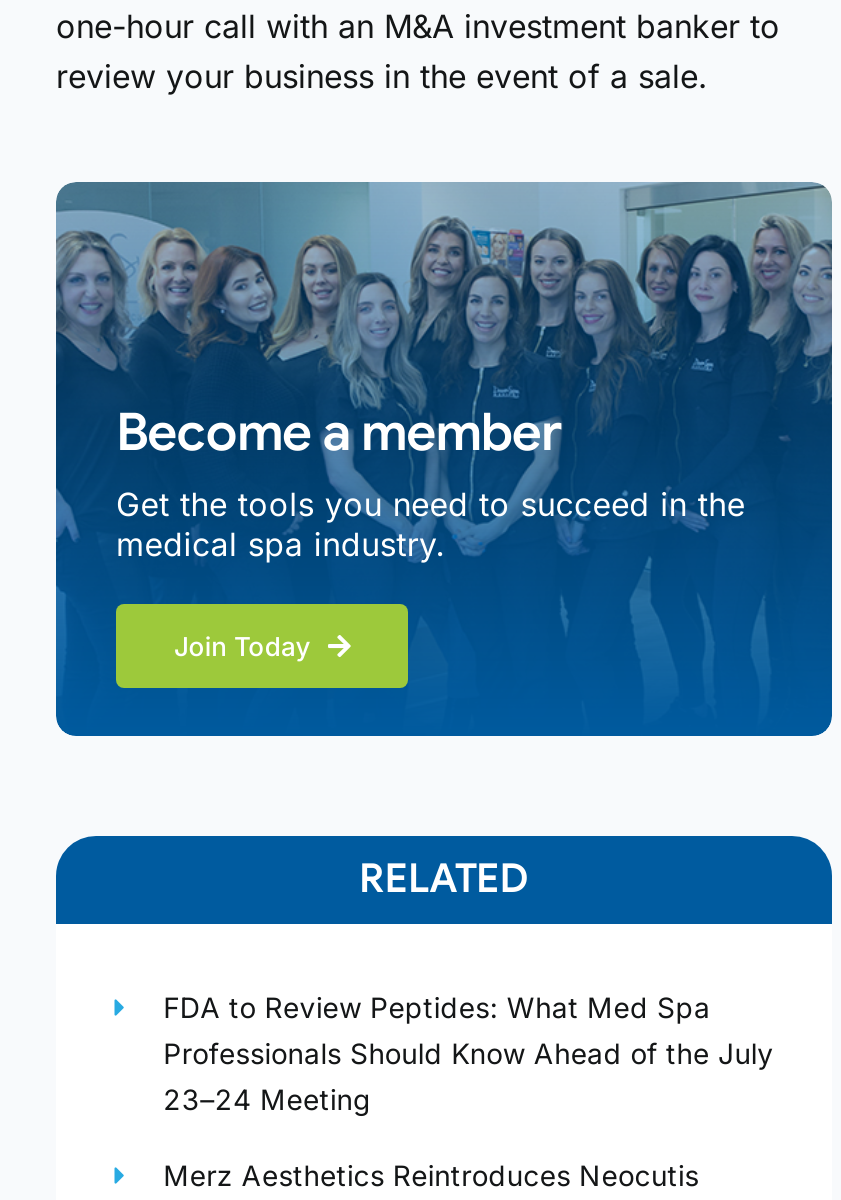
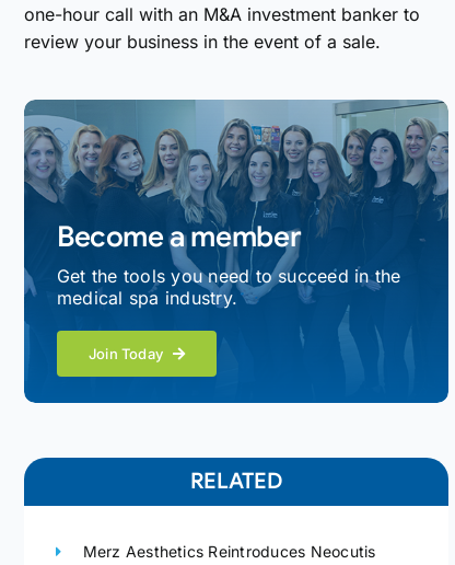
- FDA to Review Peptides: What Med Spa
- Professionals Should Know Ahead of the July
- 23–24 Meeting
